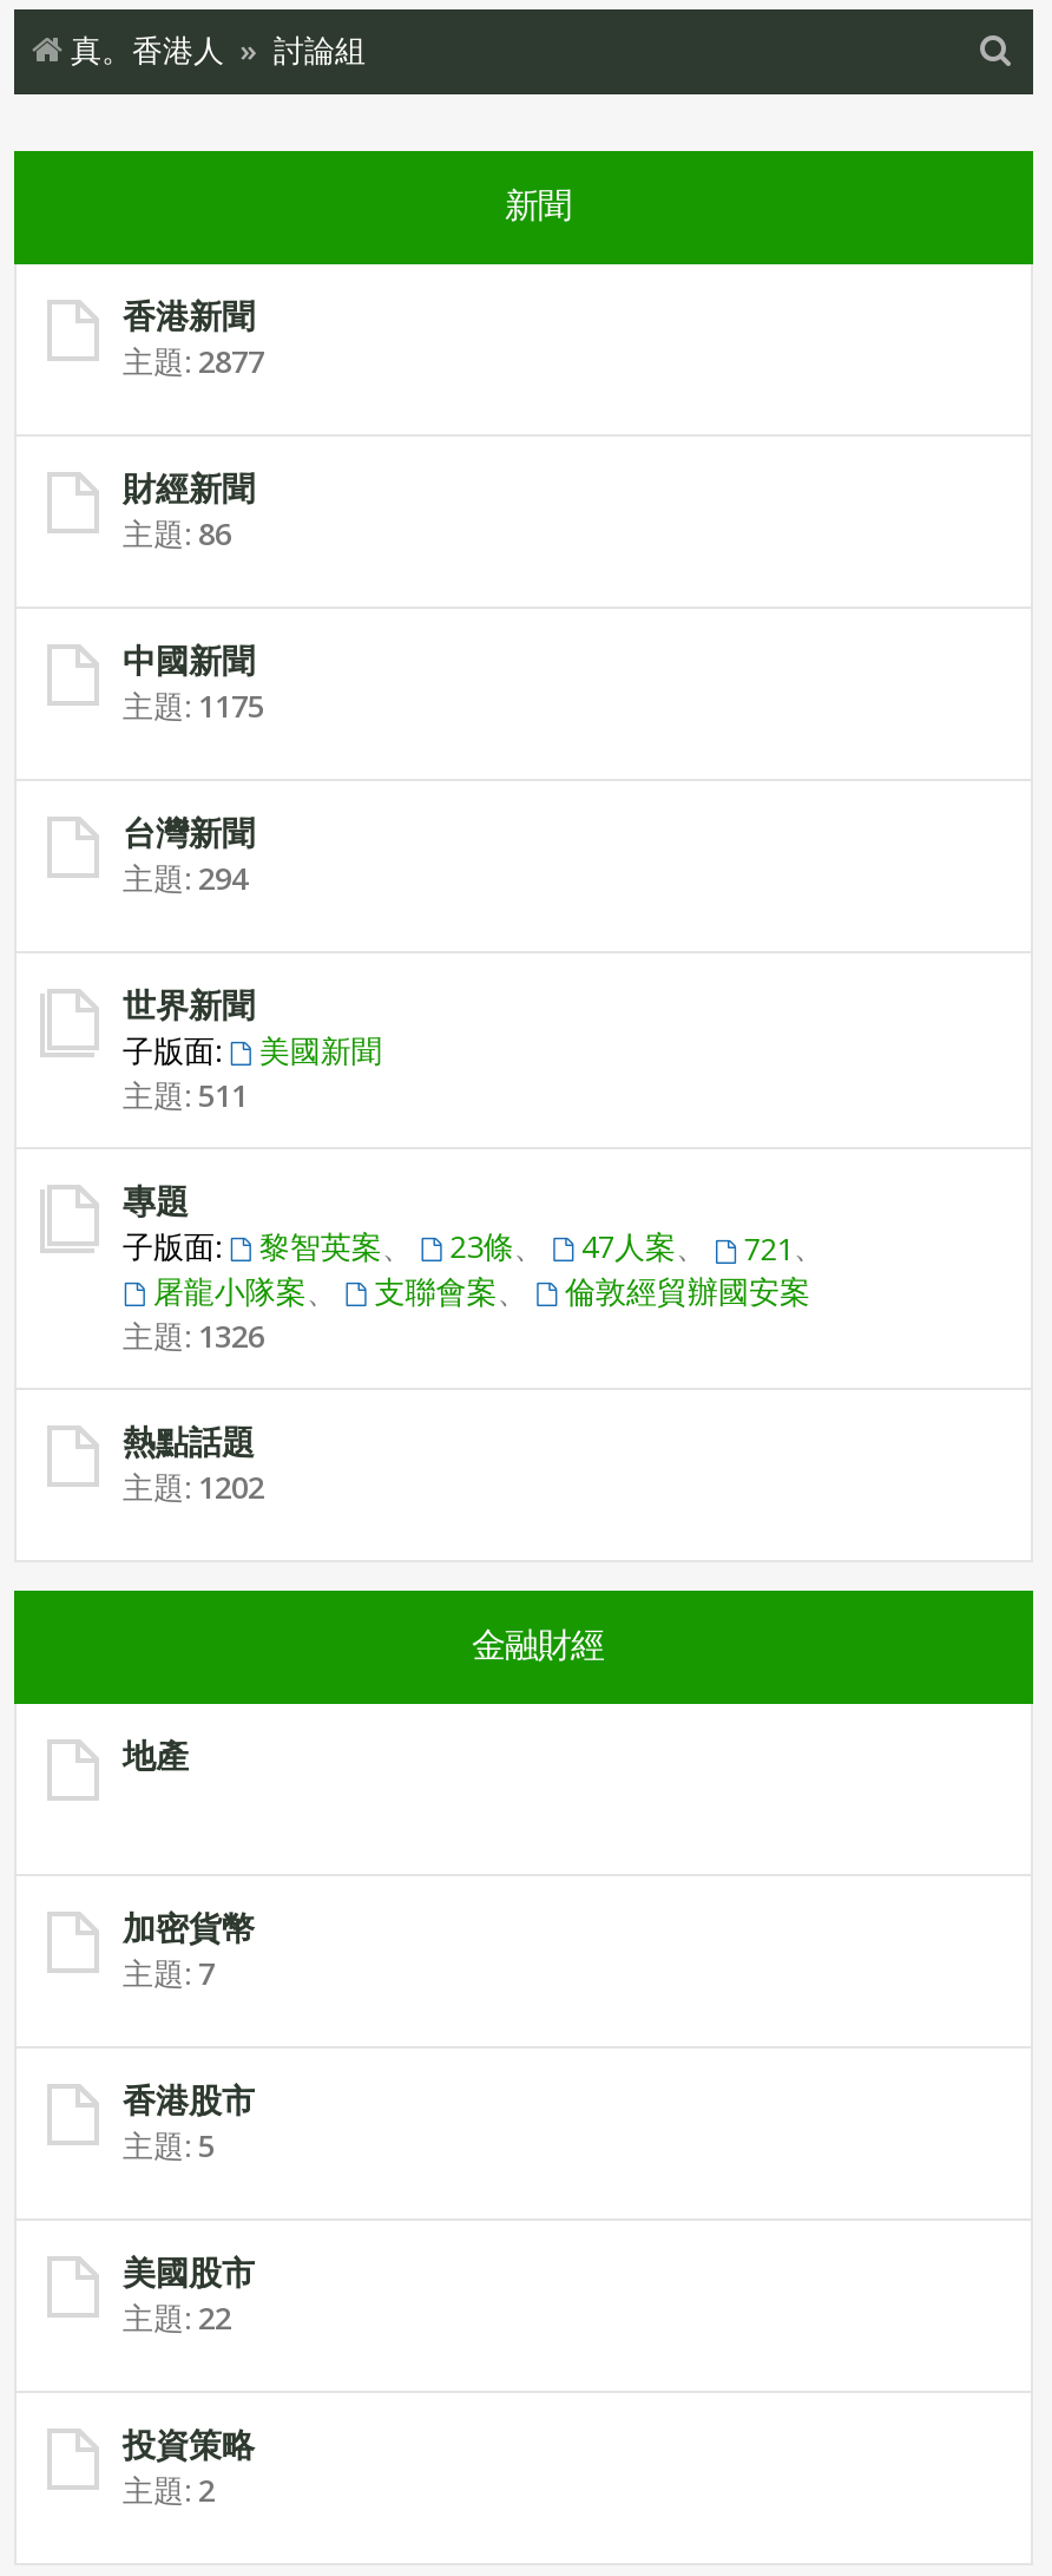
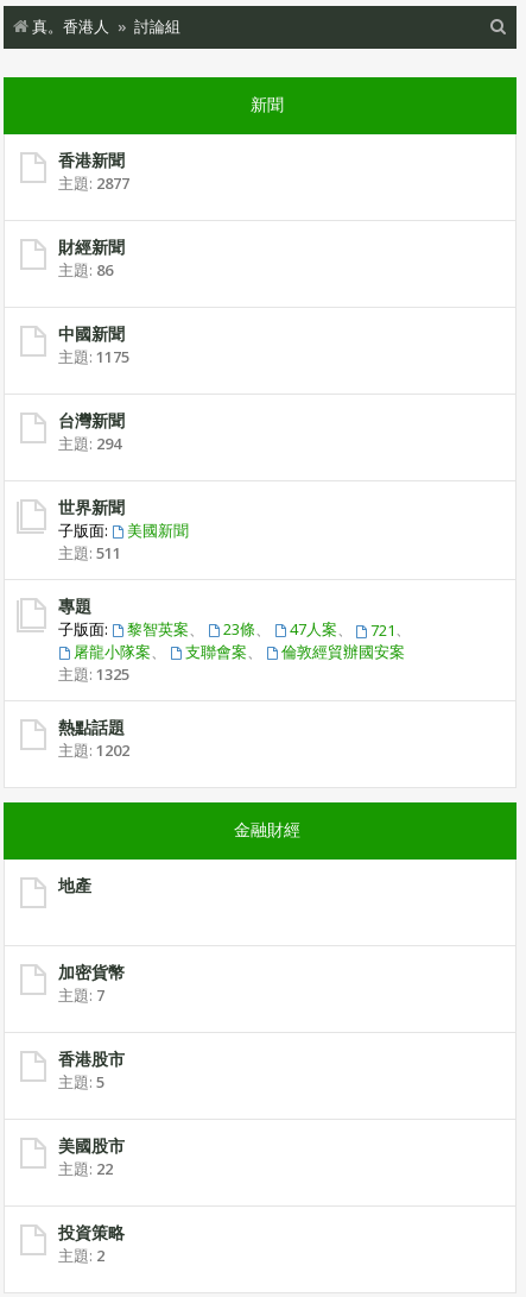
- 主題: 1326
+ 主題: 1325
